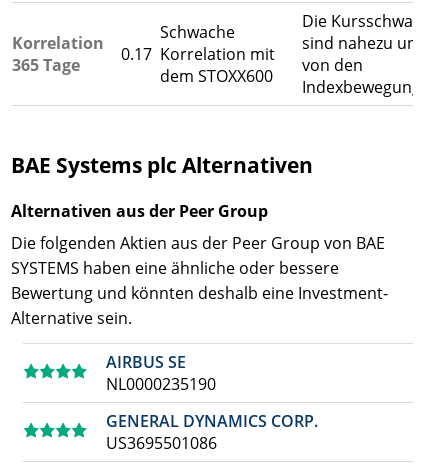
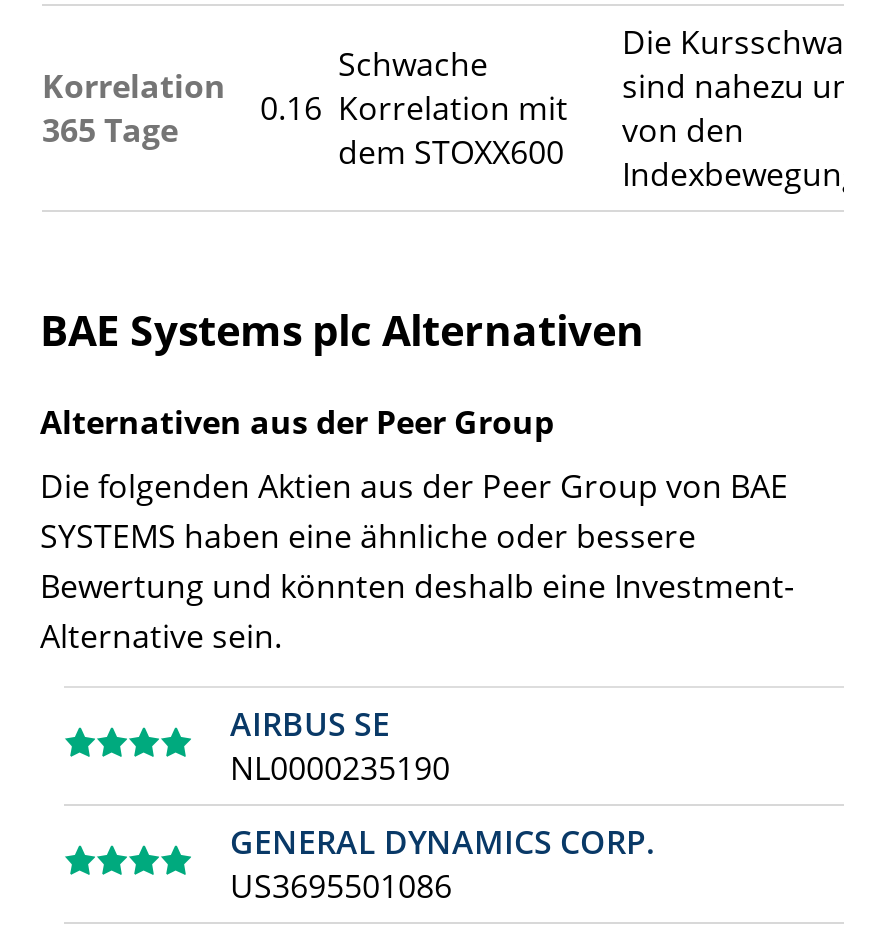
- 0.17
+ 0.16
